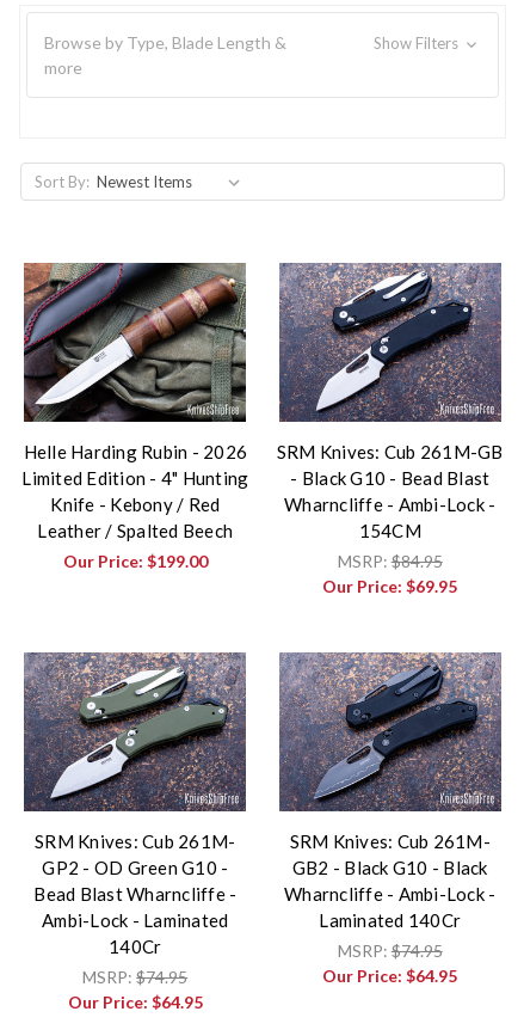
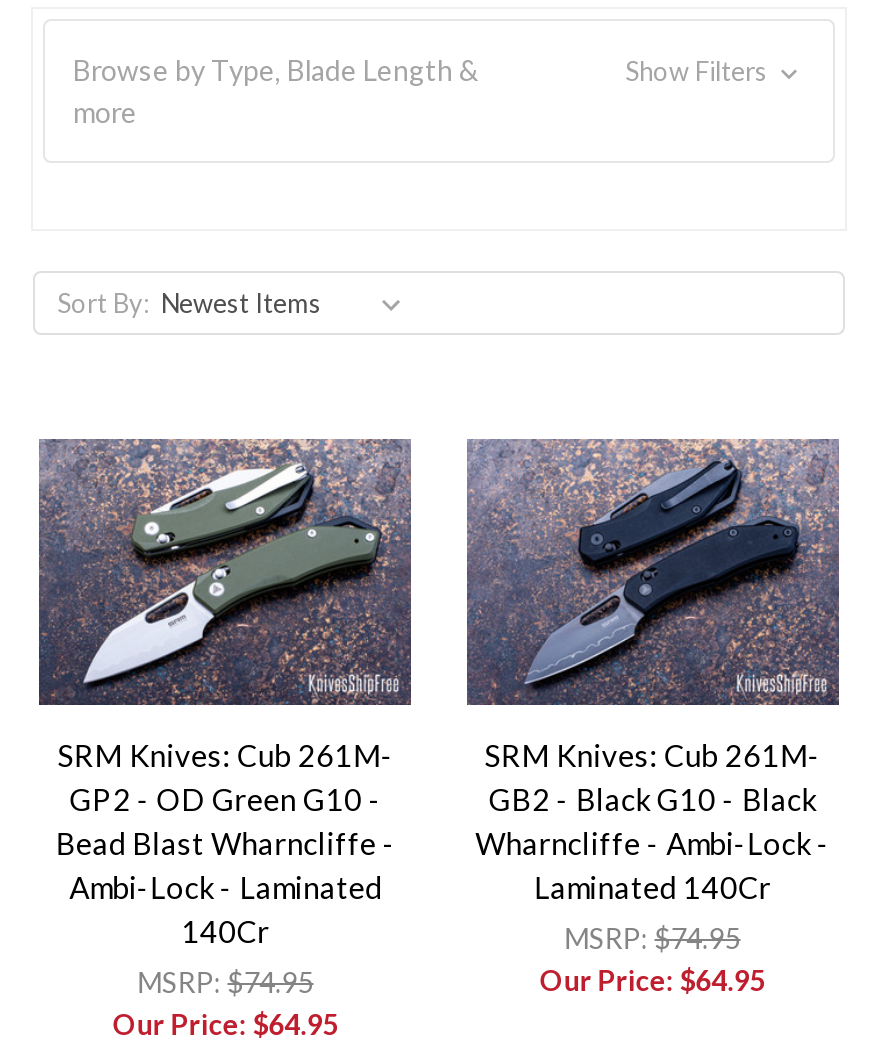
- [image]
- Helle Harding Rubin - 2026
- Limited Edition - 4" Hunting
- Knife - Kebony / Red
- Leather / Spalted Beech
- Our Price: $199.00

- [image]
- SRM Knives: Cub 261M-GB
- - Black G10 - Bead Blast
- Wharncliffe - Ambi-Lock -
- 154CM
- MSRP: $84.95
- Our Price: $69.95
